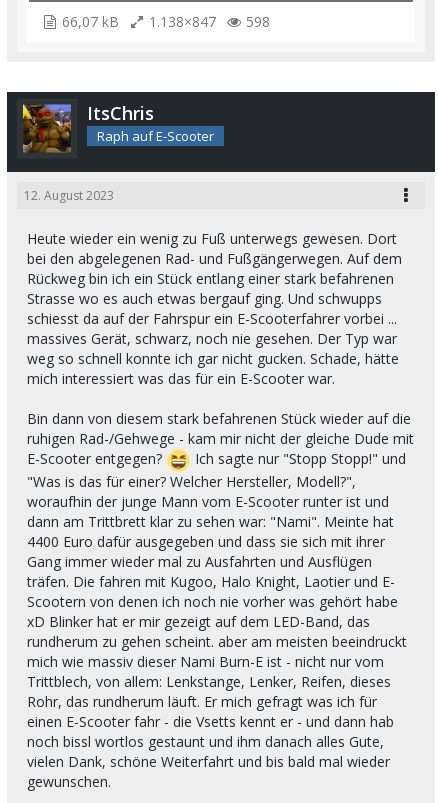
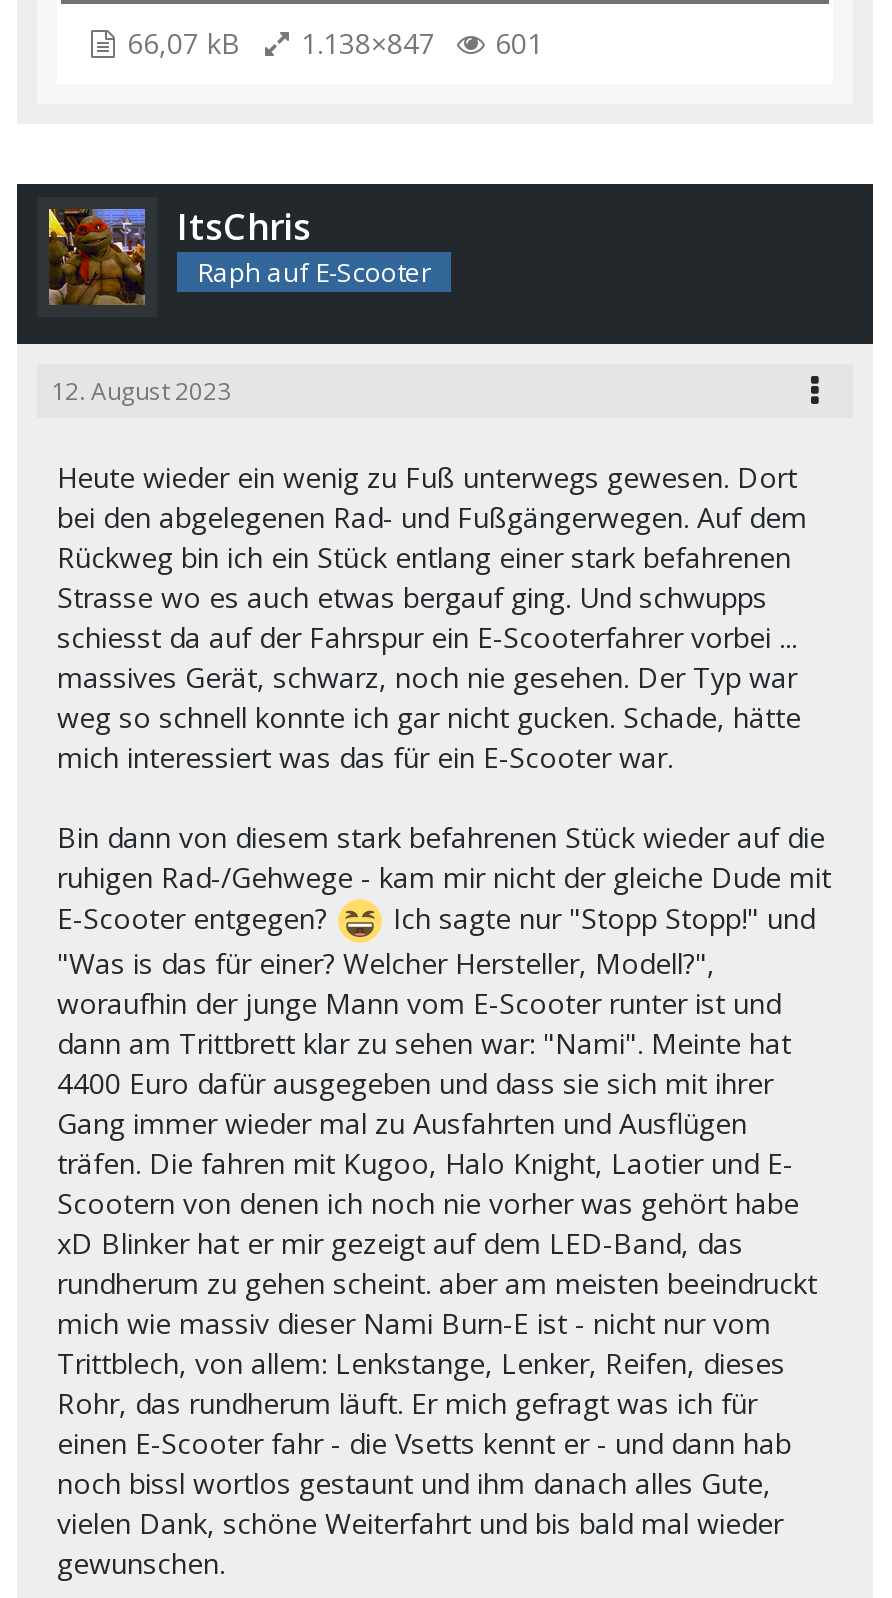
- 66,07 kB 1.138×847 598
+ 66,07 kB 1.138×847 601
